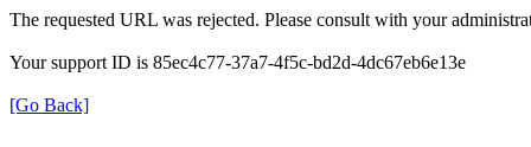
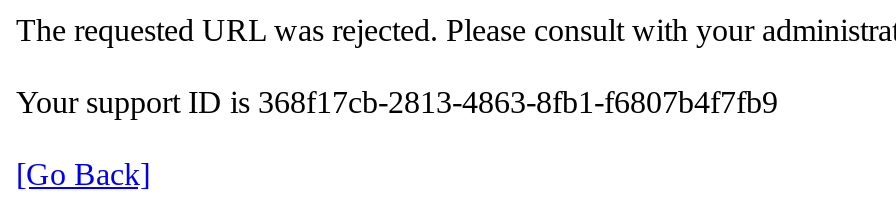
- Your support ID is 85ec4c77-37a7-4f5c-bd2d-4dc67eb6e13e
+ Your support ID is 368f17cb-2813-4863-8fb1-f6807b4f7fb9
